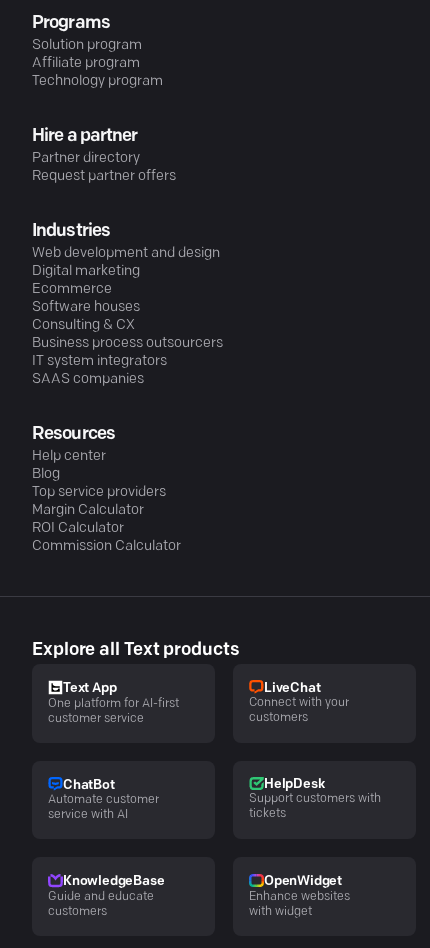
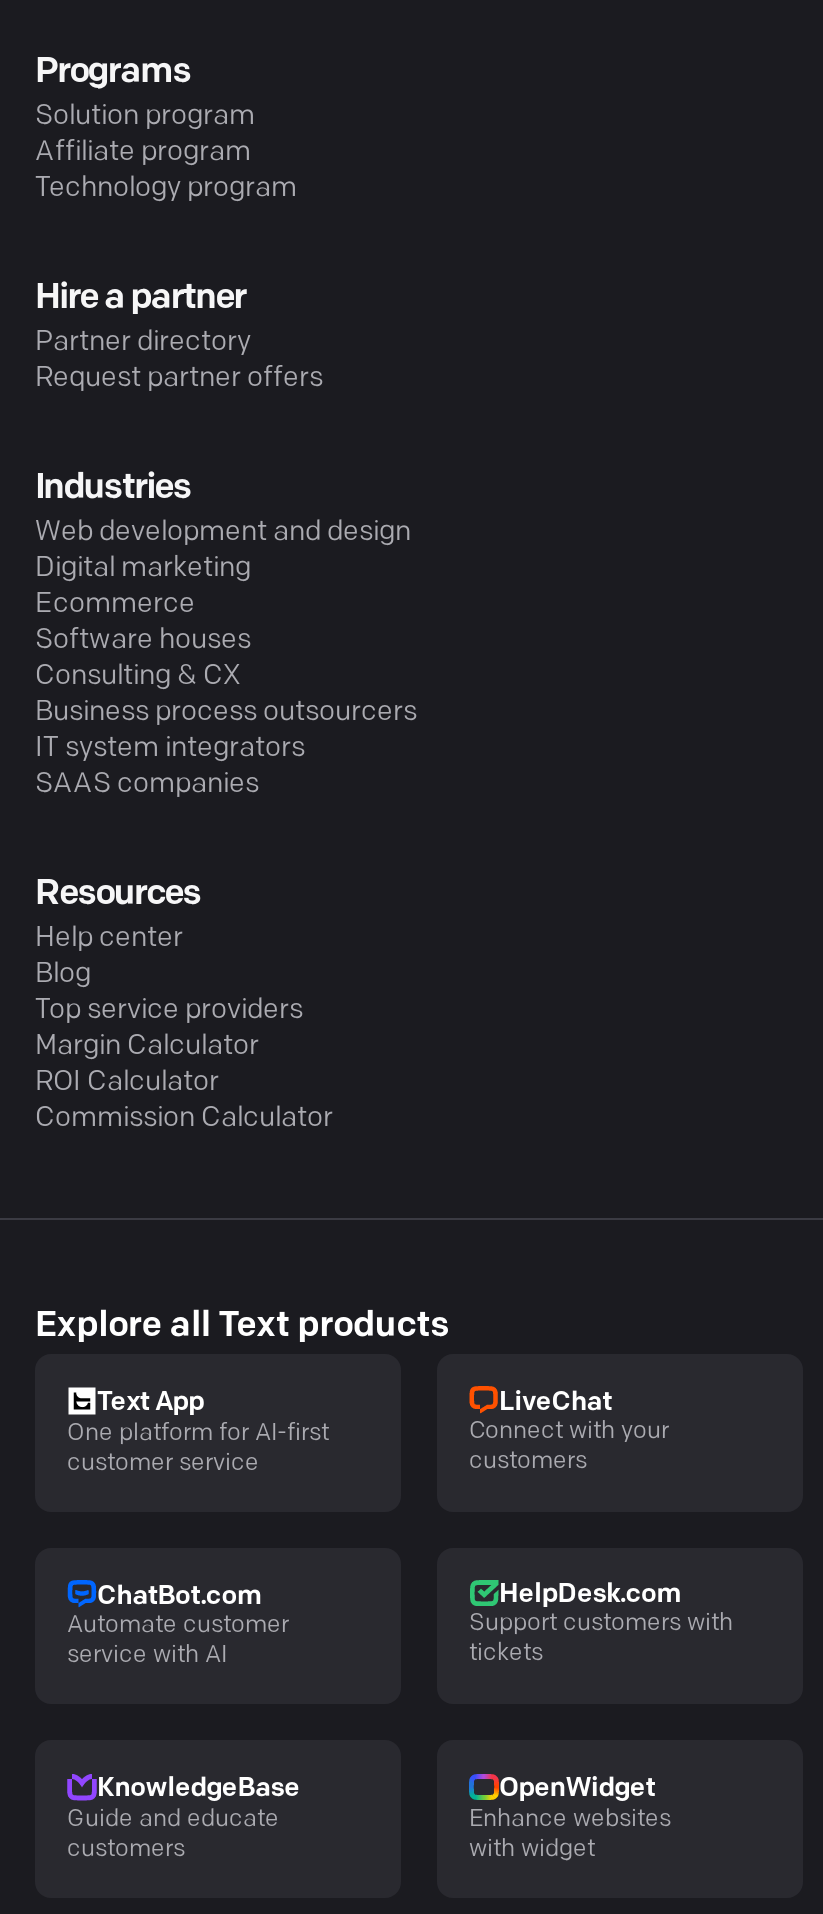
- ChatBot
+ ChatBot.com

- HelpDesk
+ HelpDesk.com
